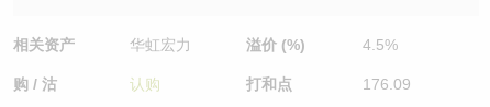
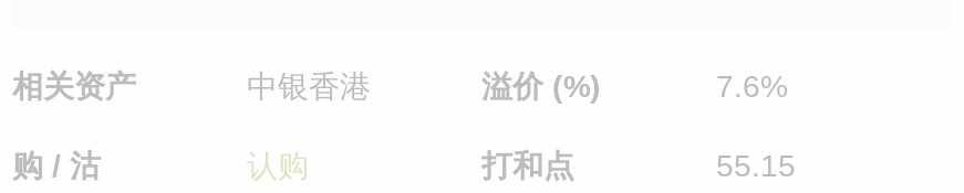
- 华虹宏力
+ 中银香港

- 4.5%
+ 7.6%

- 176.09
+ 55.15
